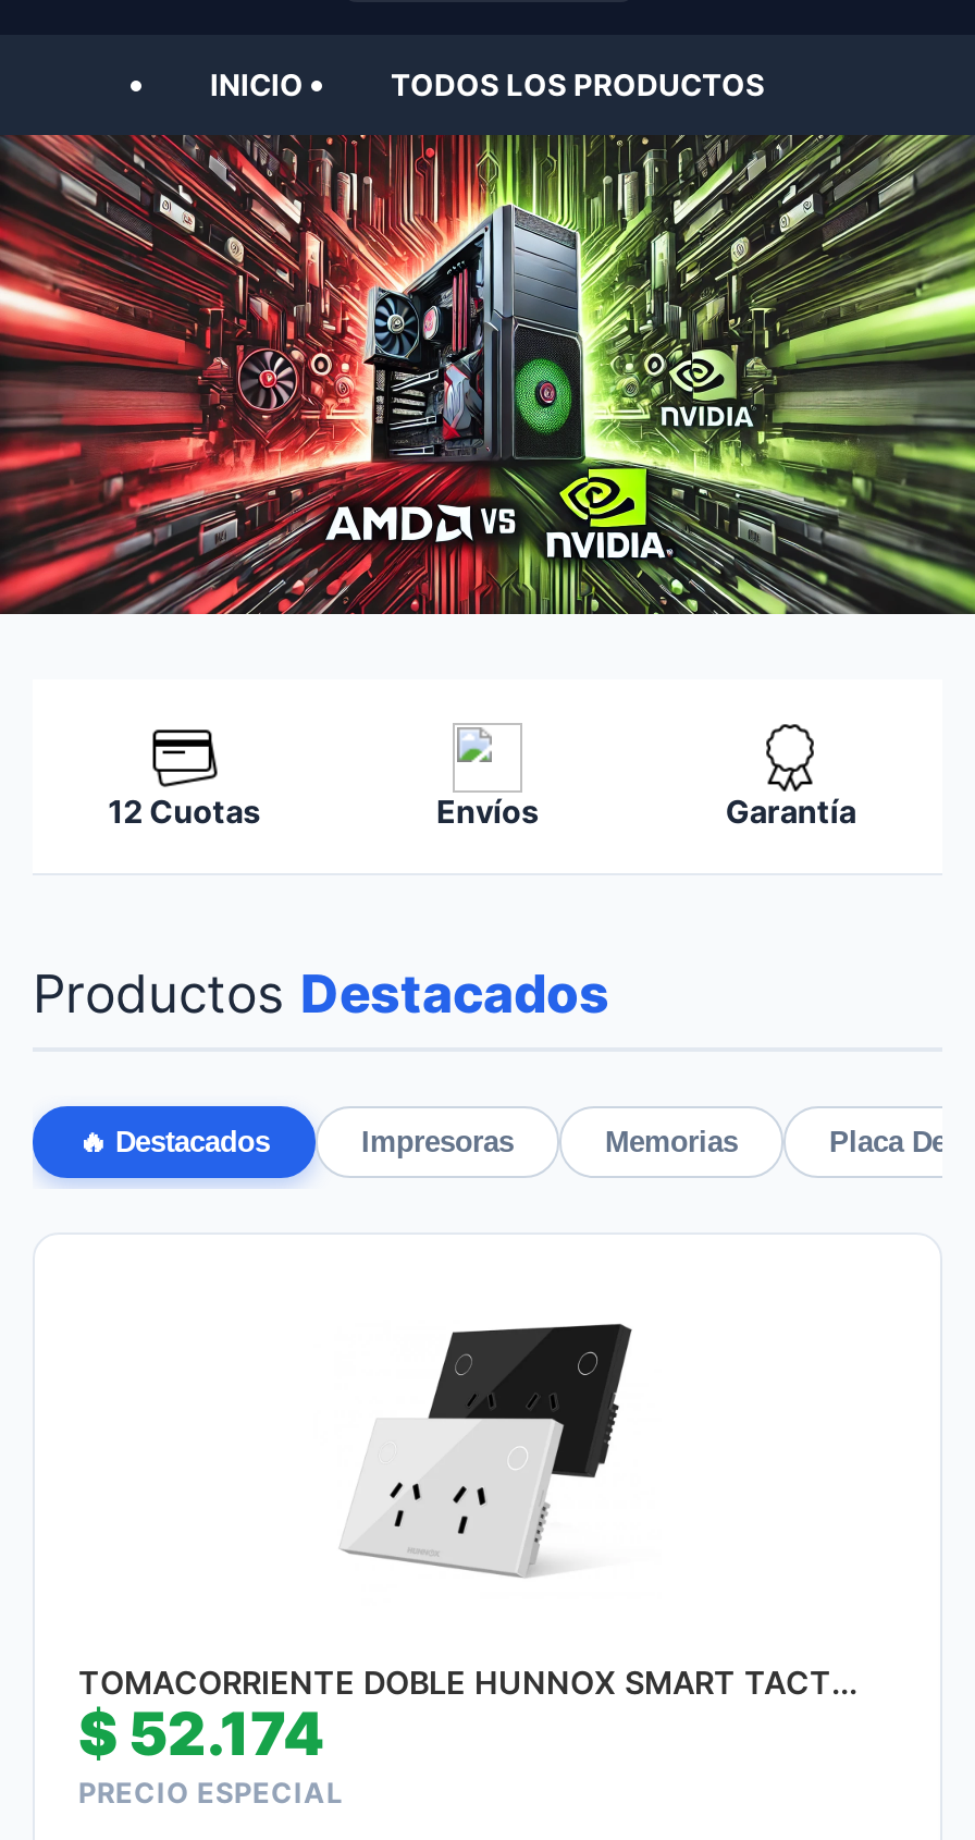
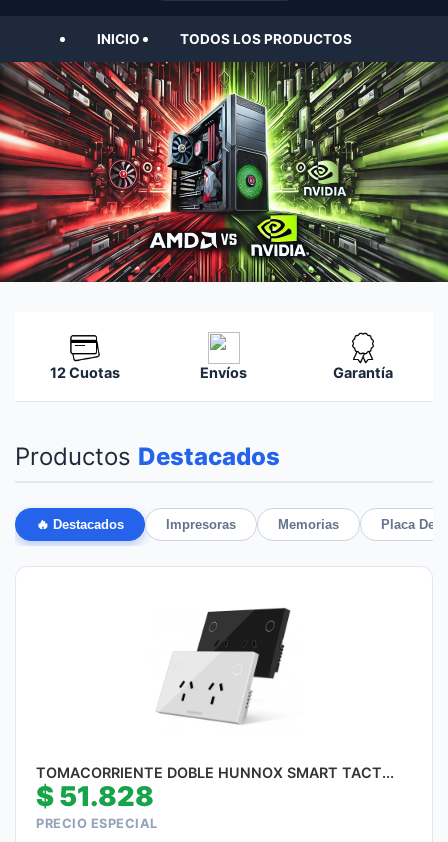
- $52.174
+ $51.828
